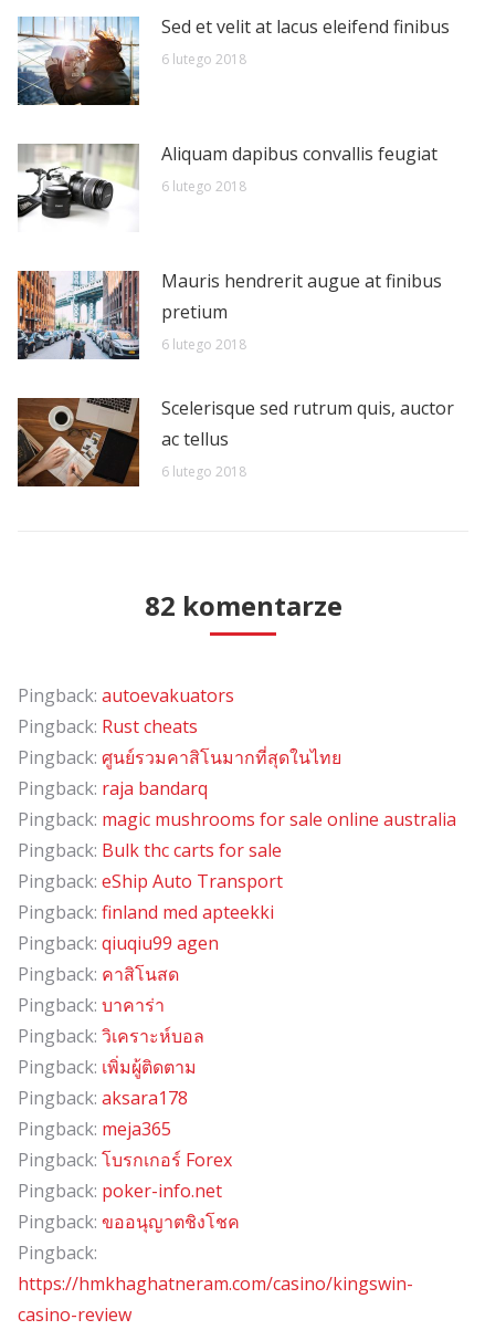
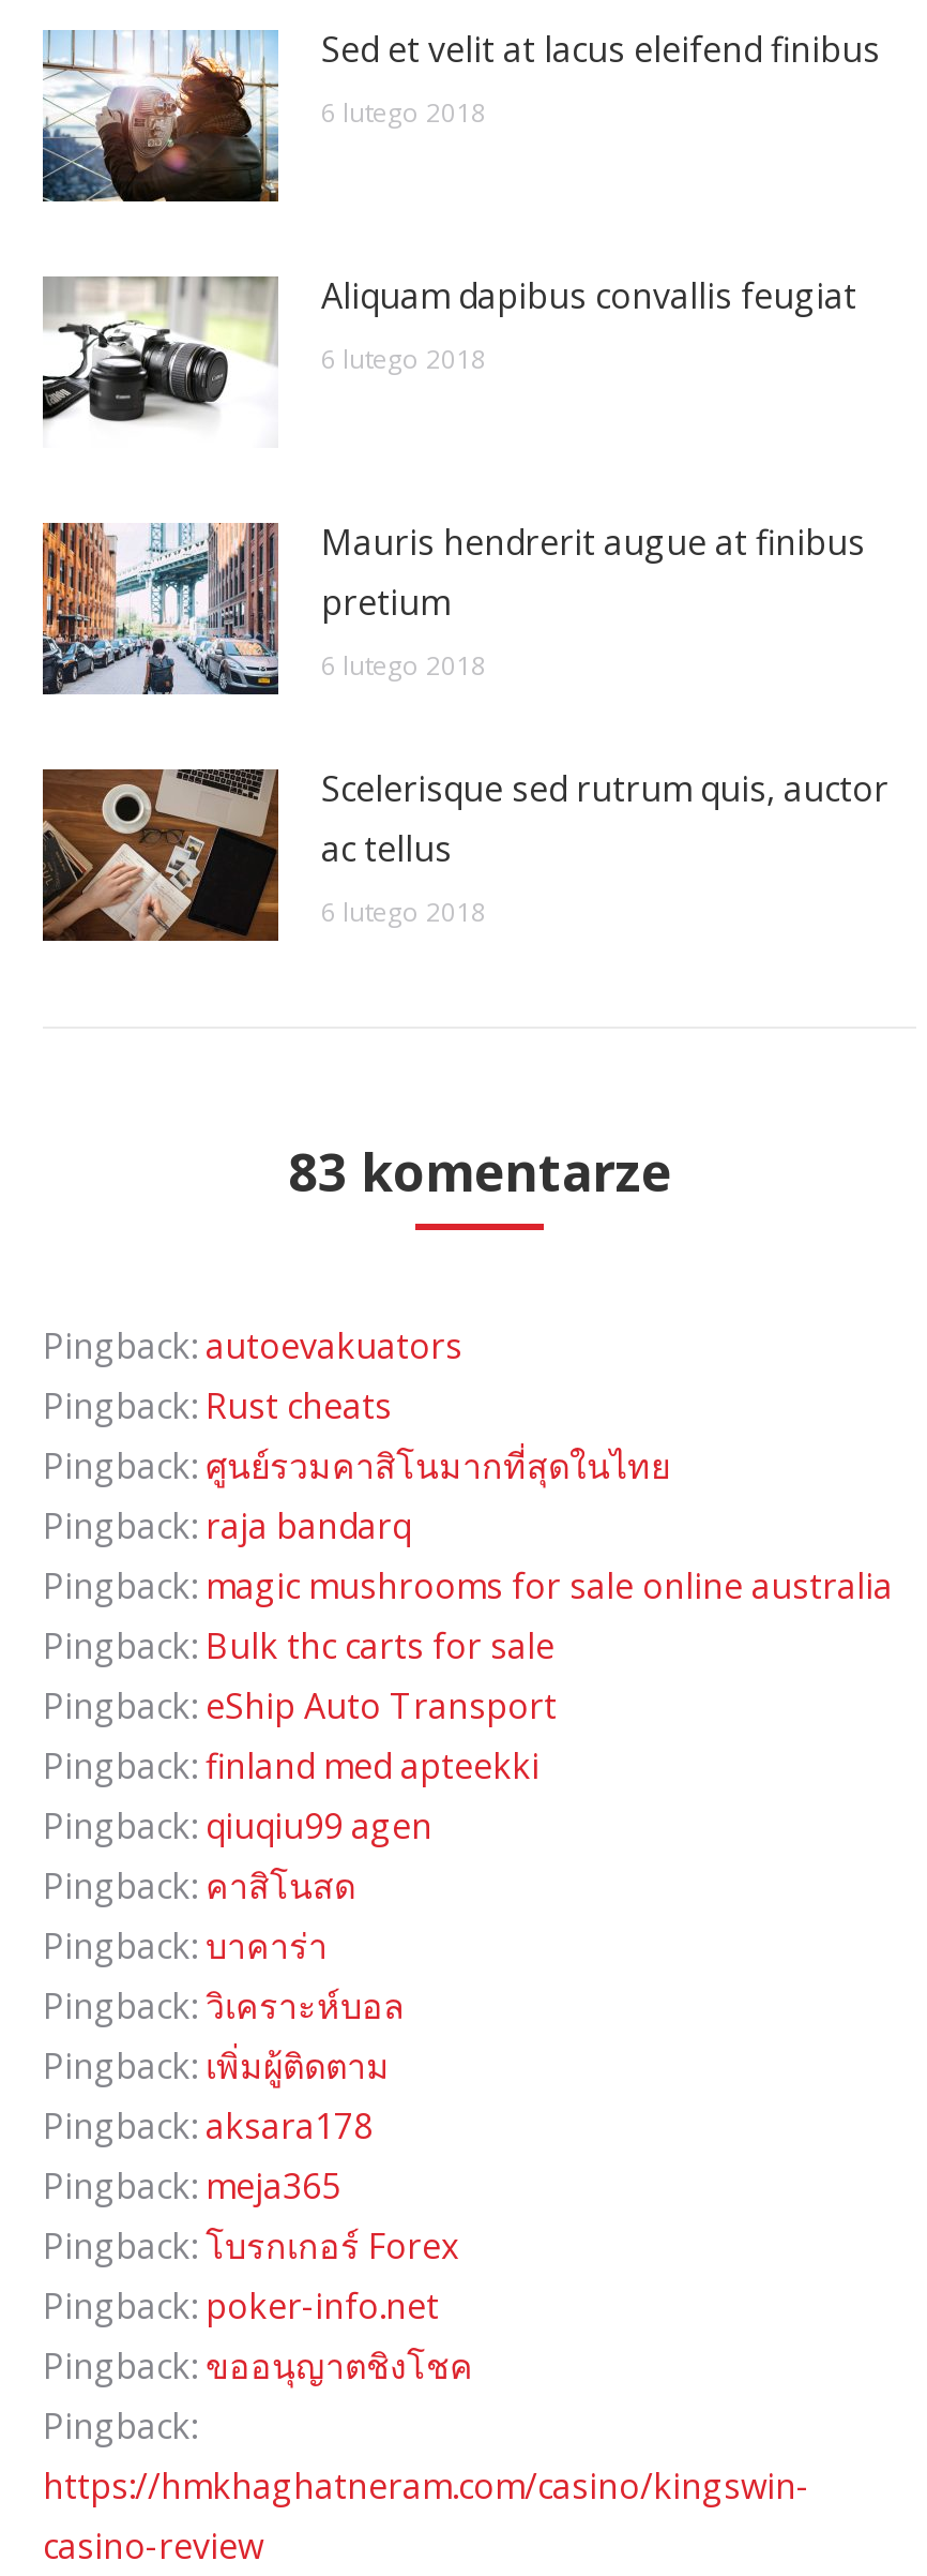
- 82 komentarze
+ 83 komentarze
